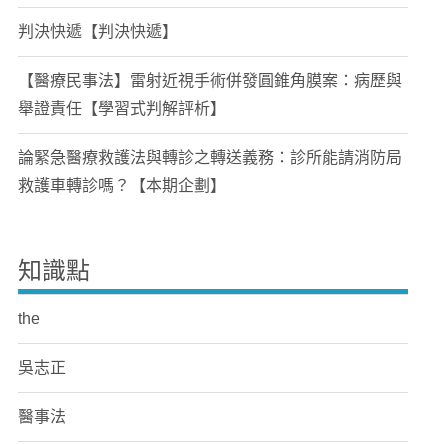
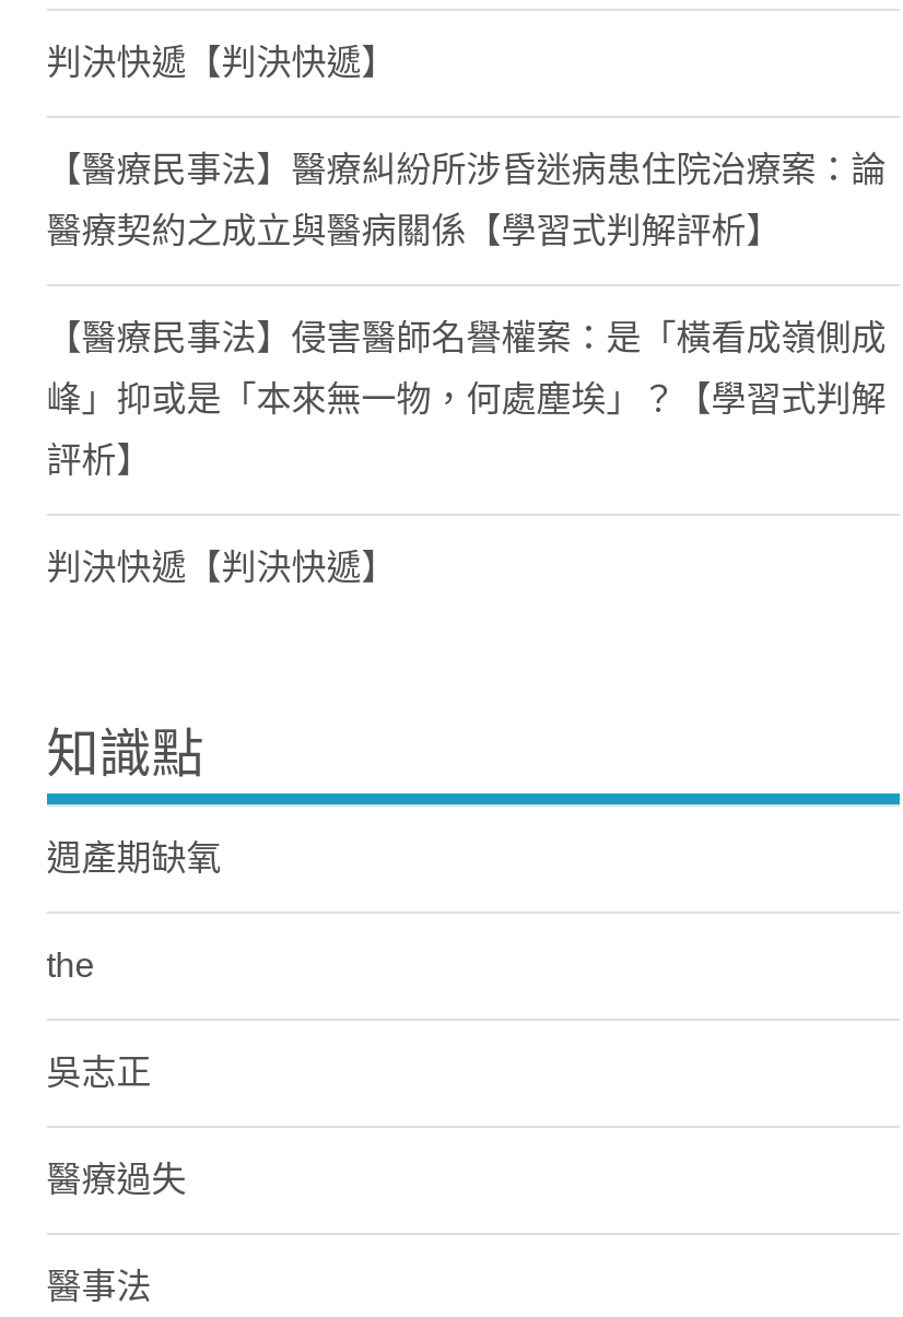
- 【醫療民事法】雷射近視手術併發圓錐角膜案：病歷與
- 舉證責任【學習式判解評析】
- 論緊急醫療救護法與轉診之轉送義務：診所能請消防局
- 救護車轉診嗎？【本期企劃】
+ 【醫療民事法】醫療糾紛所涉昏迷病患住院治療案：論
+ 醫療契約之成立與醫病關係【學習式判解評析】
+ 【醫療民事法】侵害醫師名譽權案：是「橫看成嶺側成
+ 峰」抑或是「本來無一物，何處塵埃」？【學習式判解
+ 評析】
+ 判決快遞【判決快遞】

+ 週產期缺氧

+ 醫療過失
